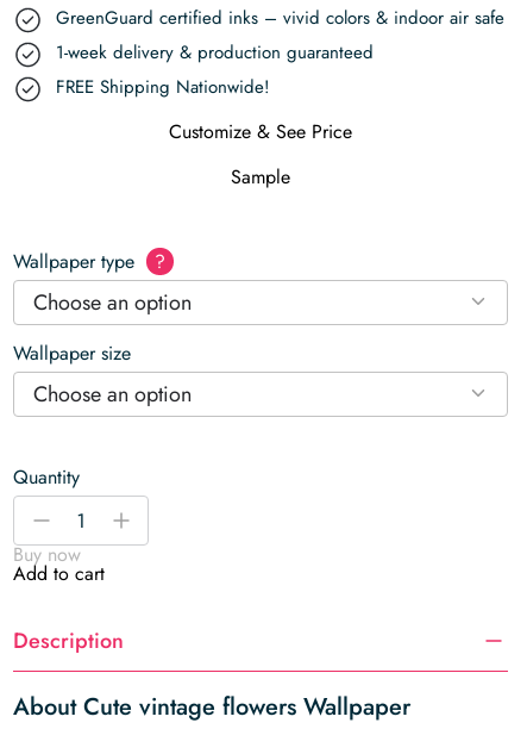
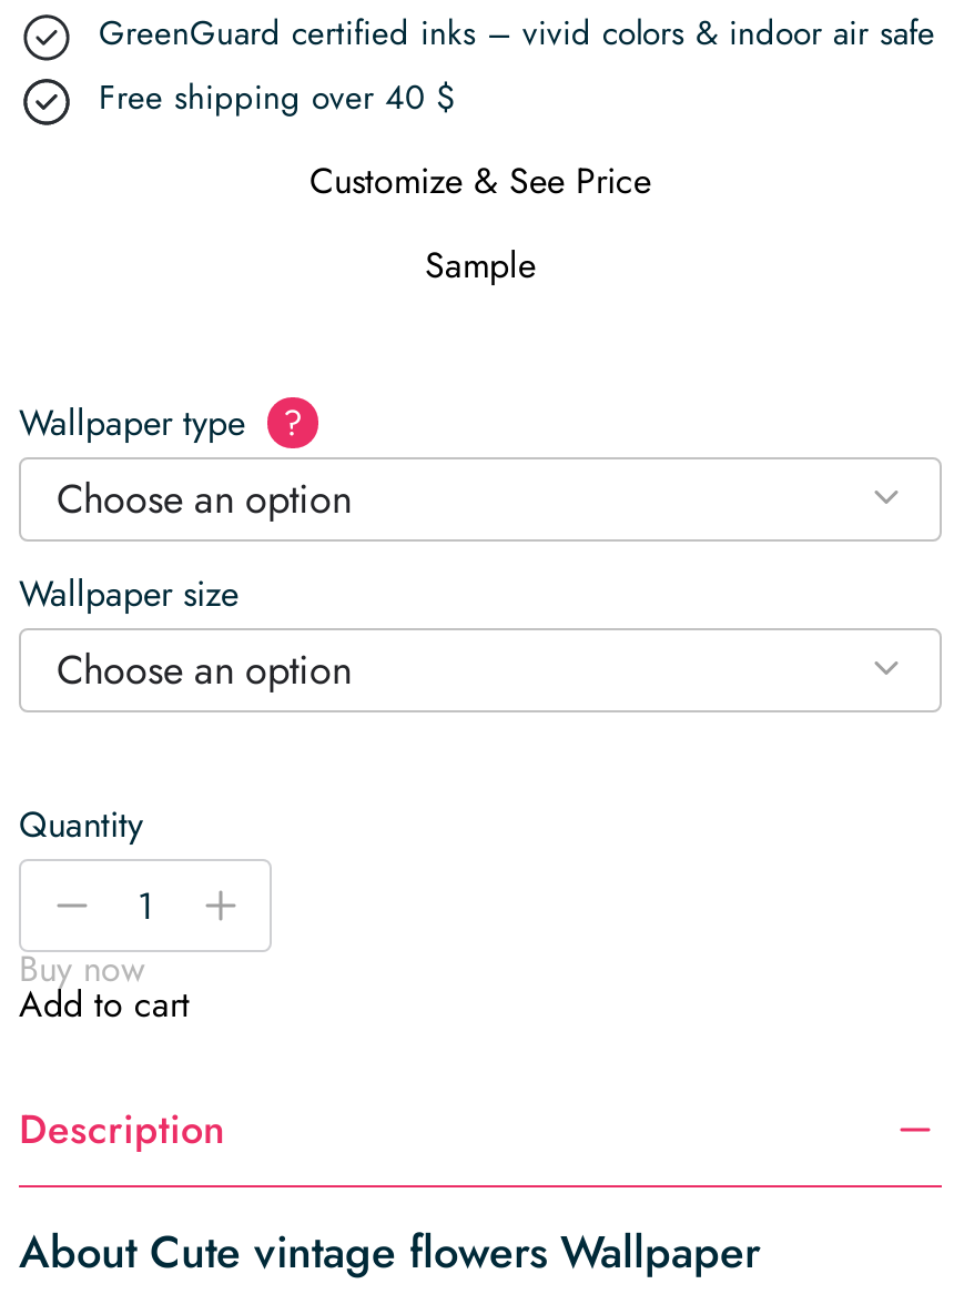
- 1-week delivery & production guaranteed
- FREE Shipping Nationwide!
+ Free shipping over 40 $
